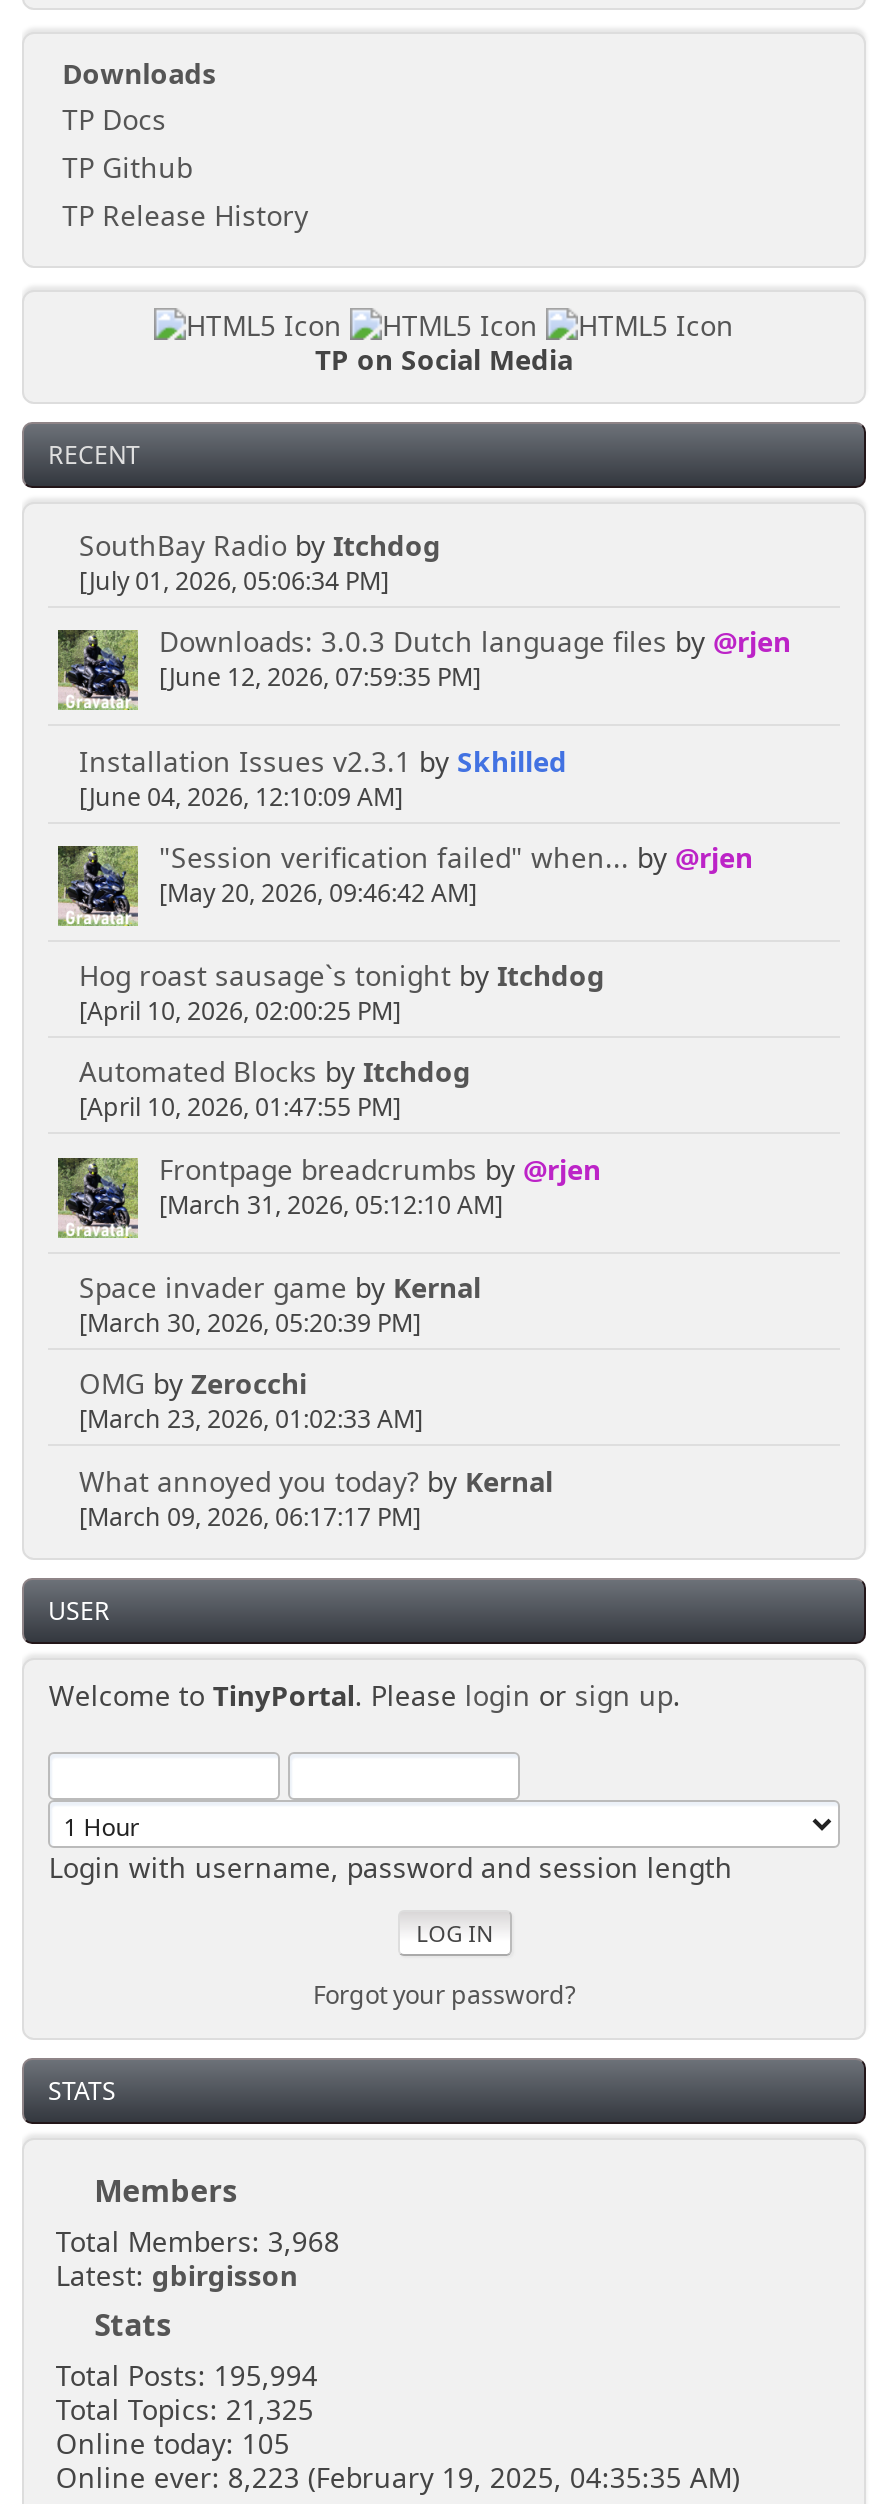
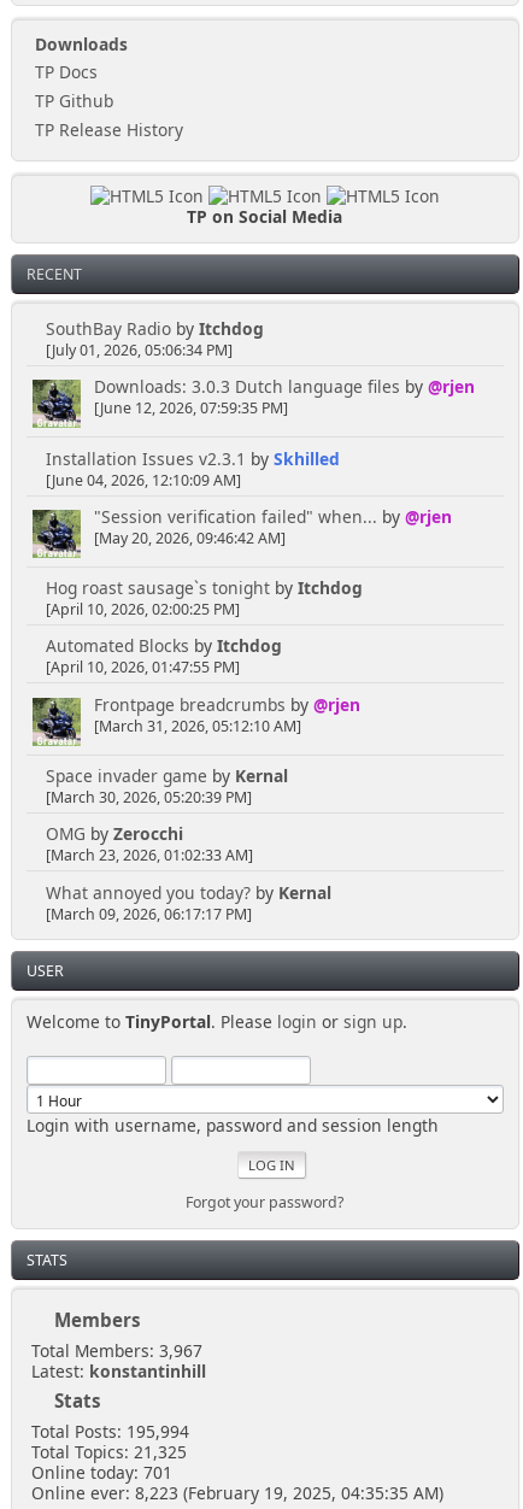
- Total Members: 3,968
+ Total Members: 3,967

- Latest: gbirgisson
+ Latest: konstantinhill

- Online today: 105
+ Online today: 701
